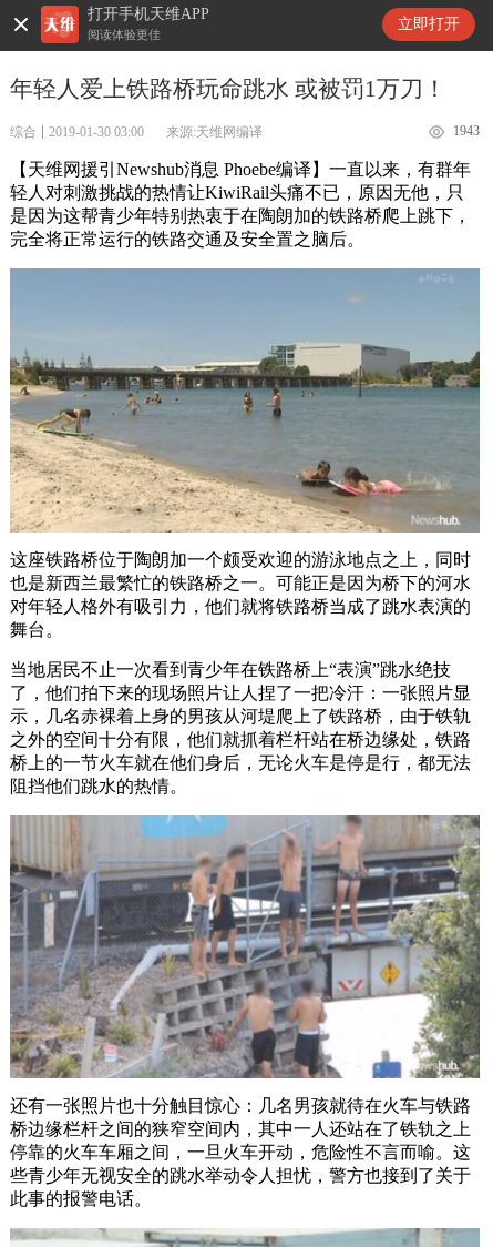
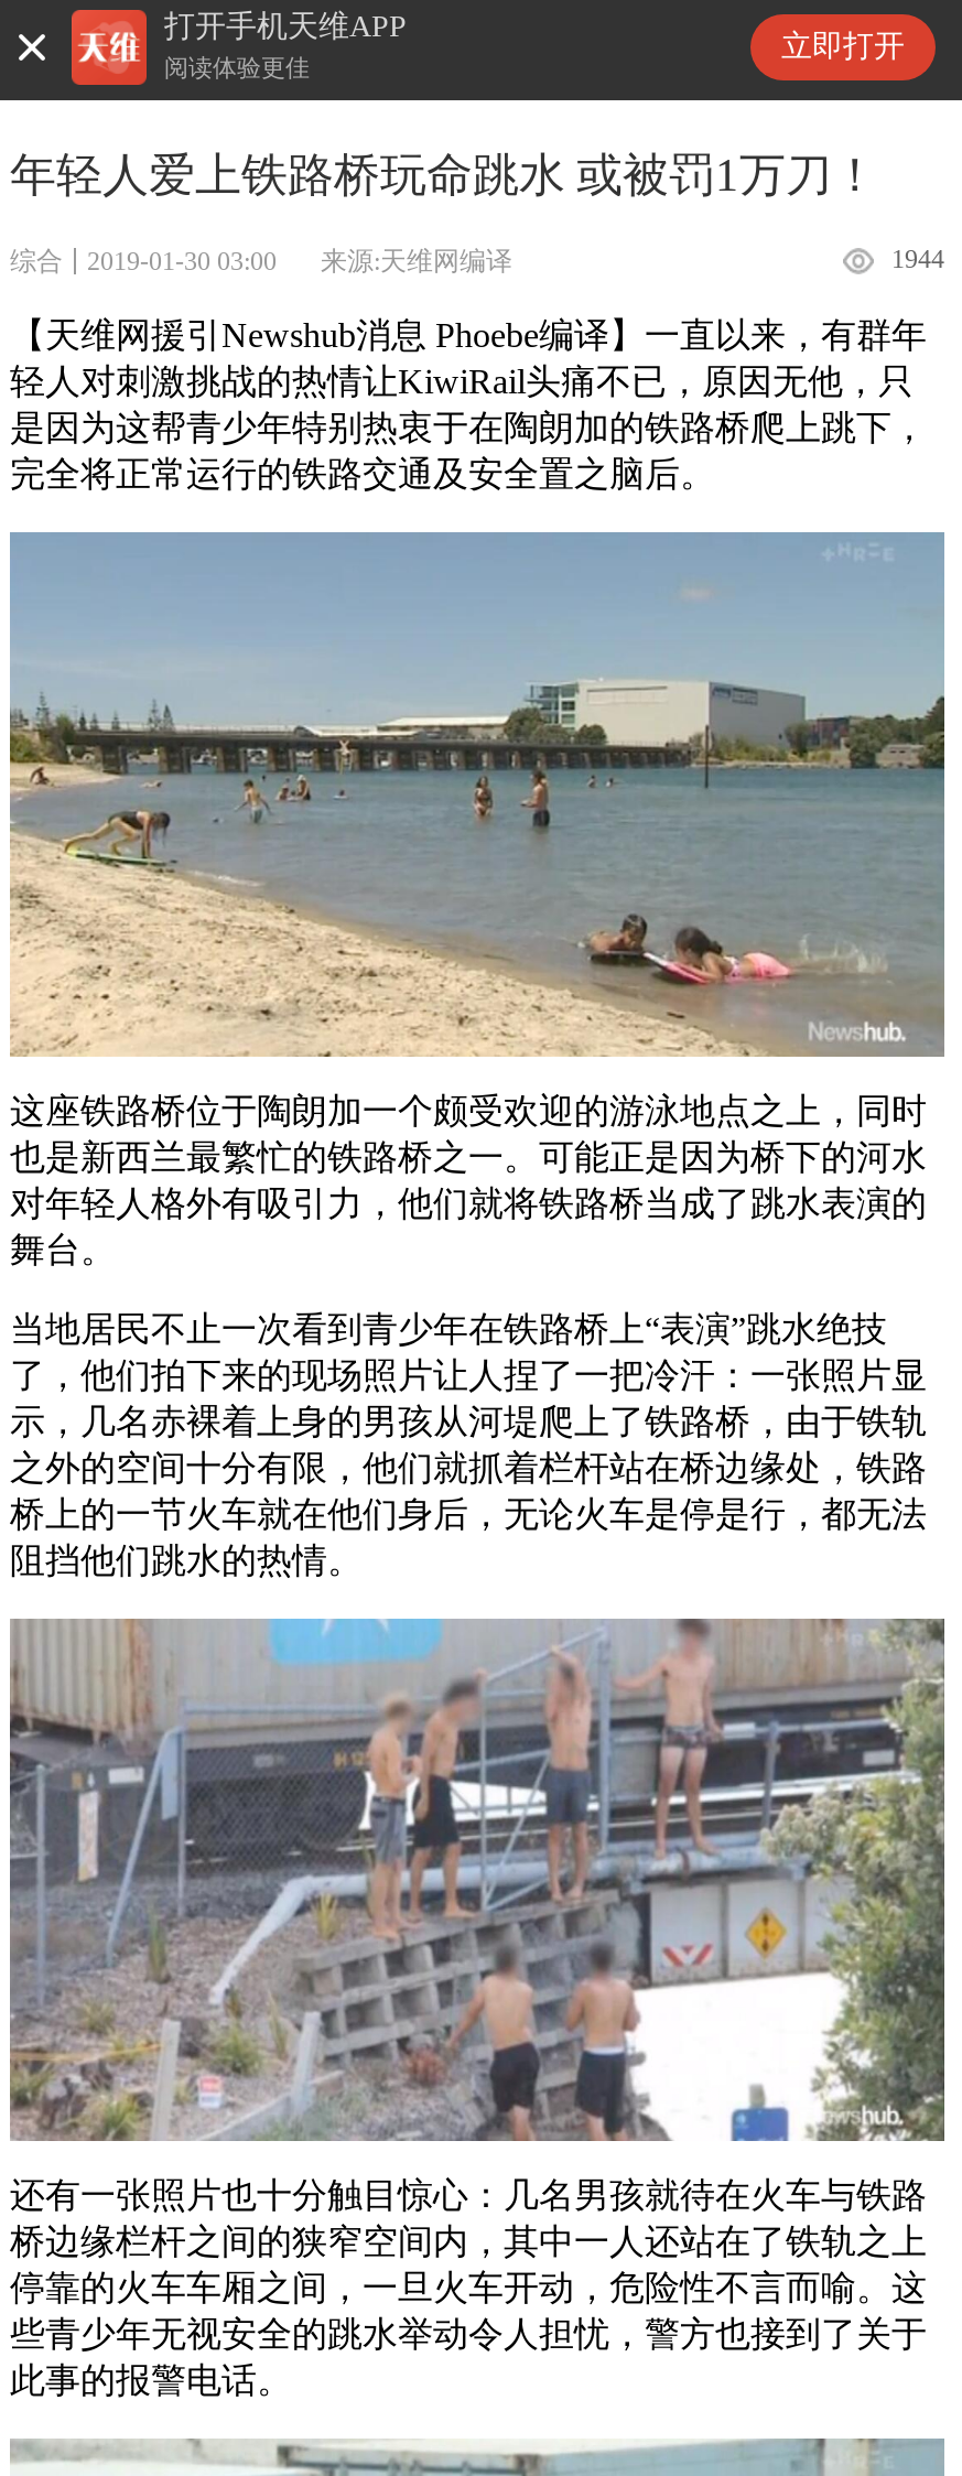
- 1943
+ 1944
